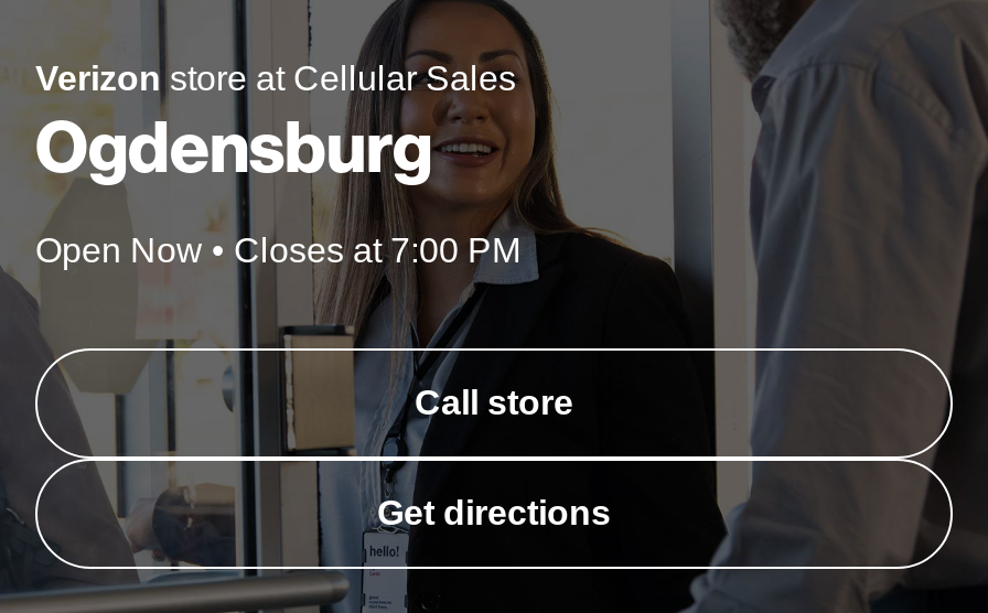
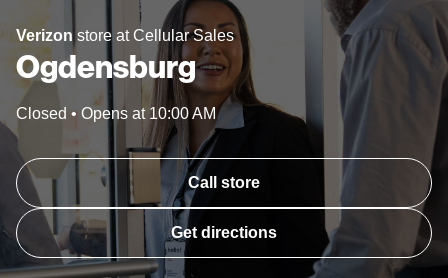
- Open Now • Closes at 7:00 PM
+ Closed • Opens at 10:00 AM
